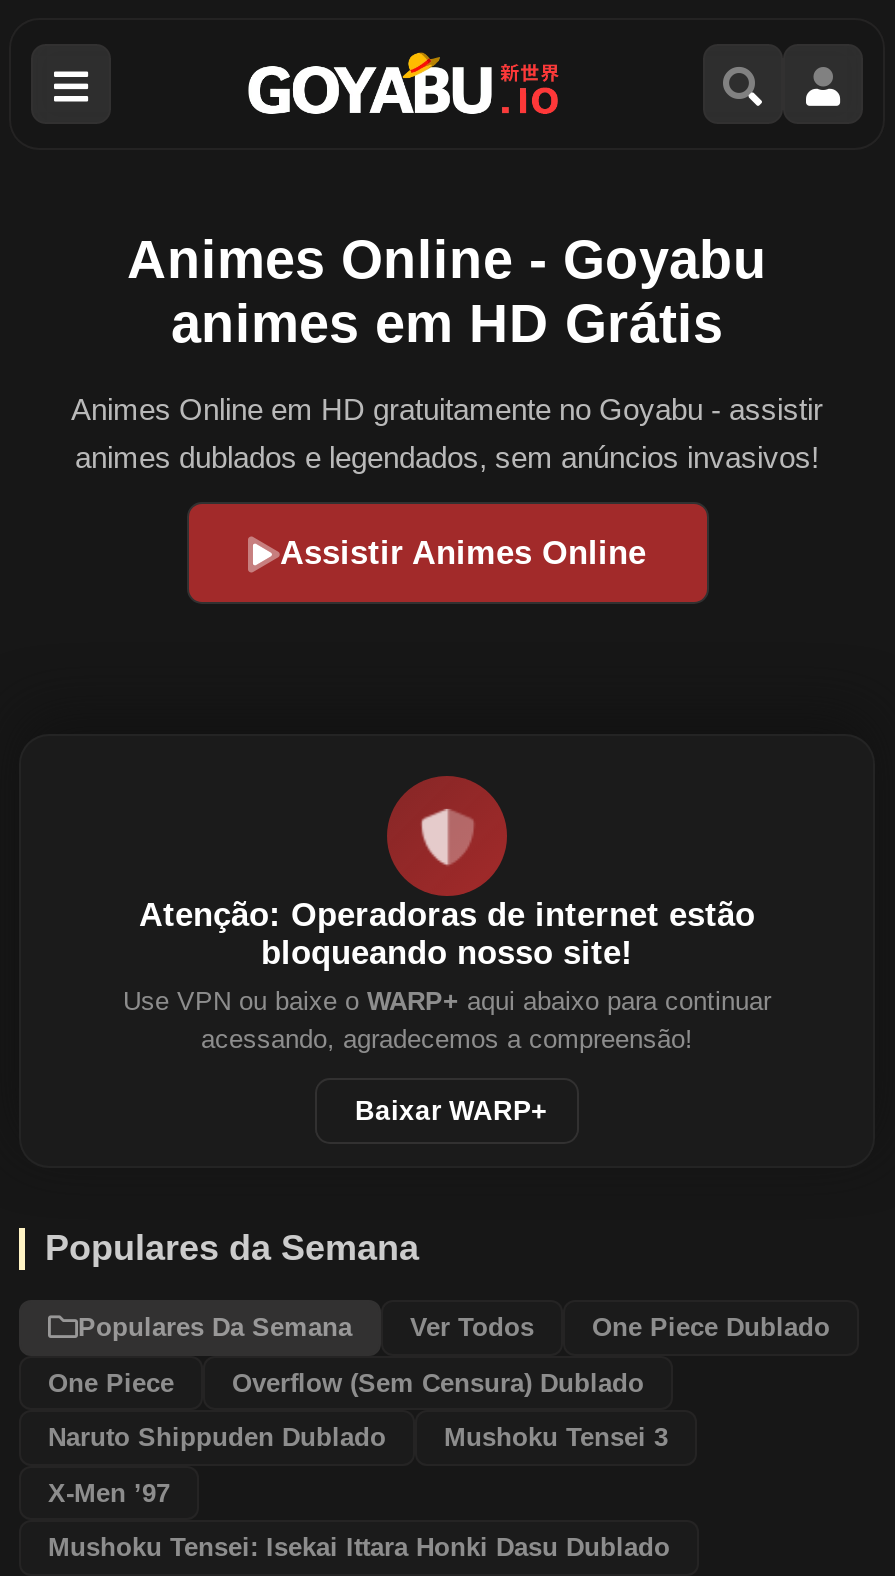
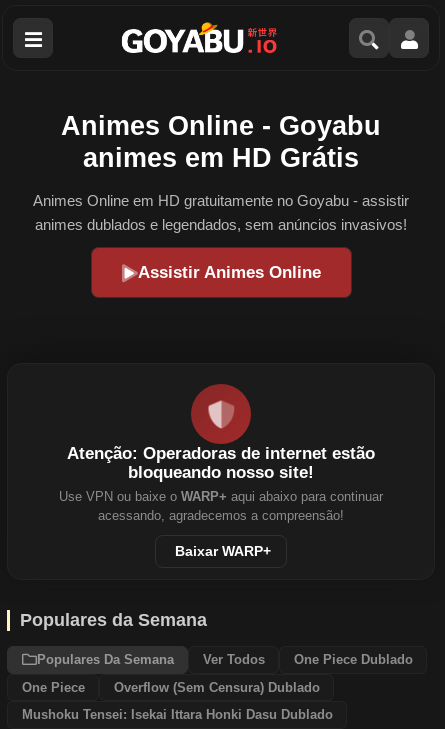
- Naruto Shippuden Dublado
- Mushoku Tensei 3
- X-Men ’97
